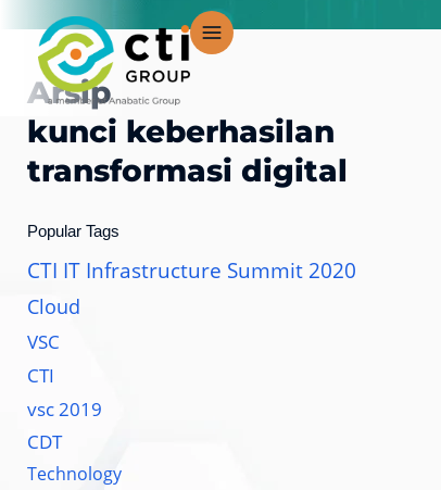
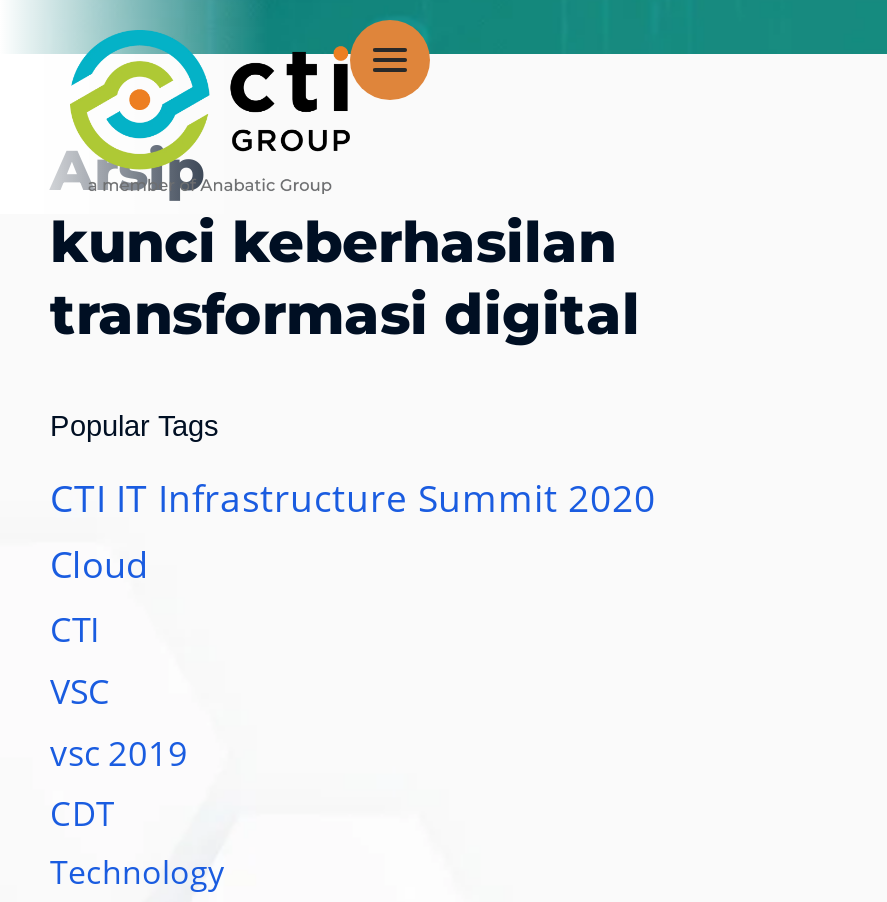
moved down: VSC

moved up: CTI
